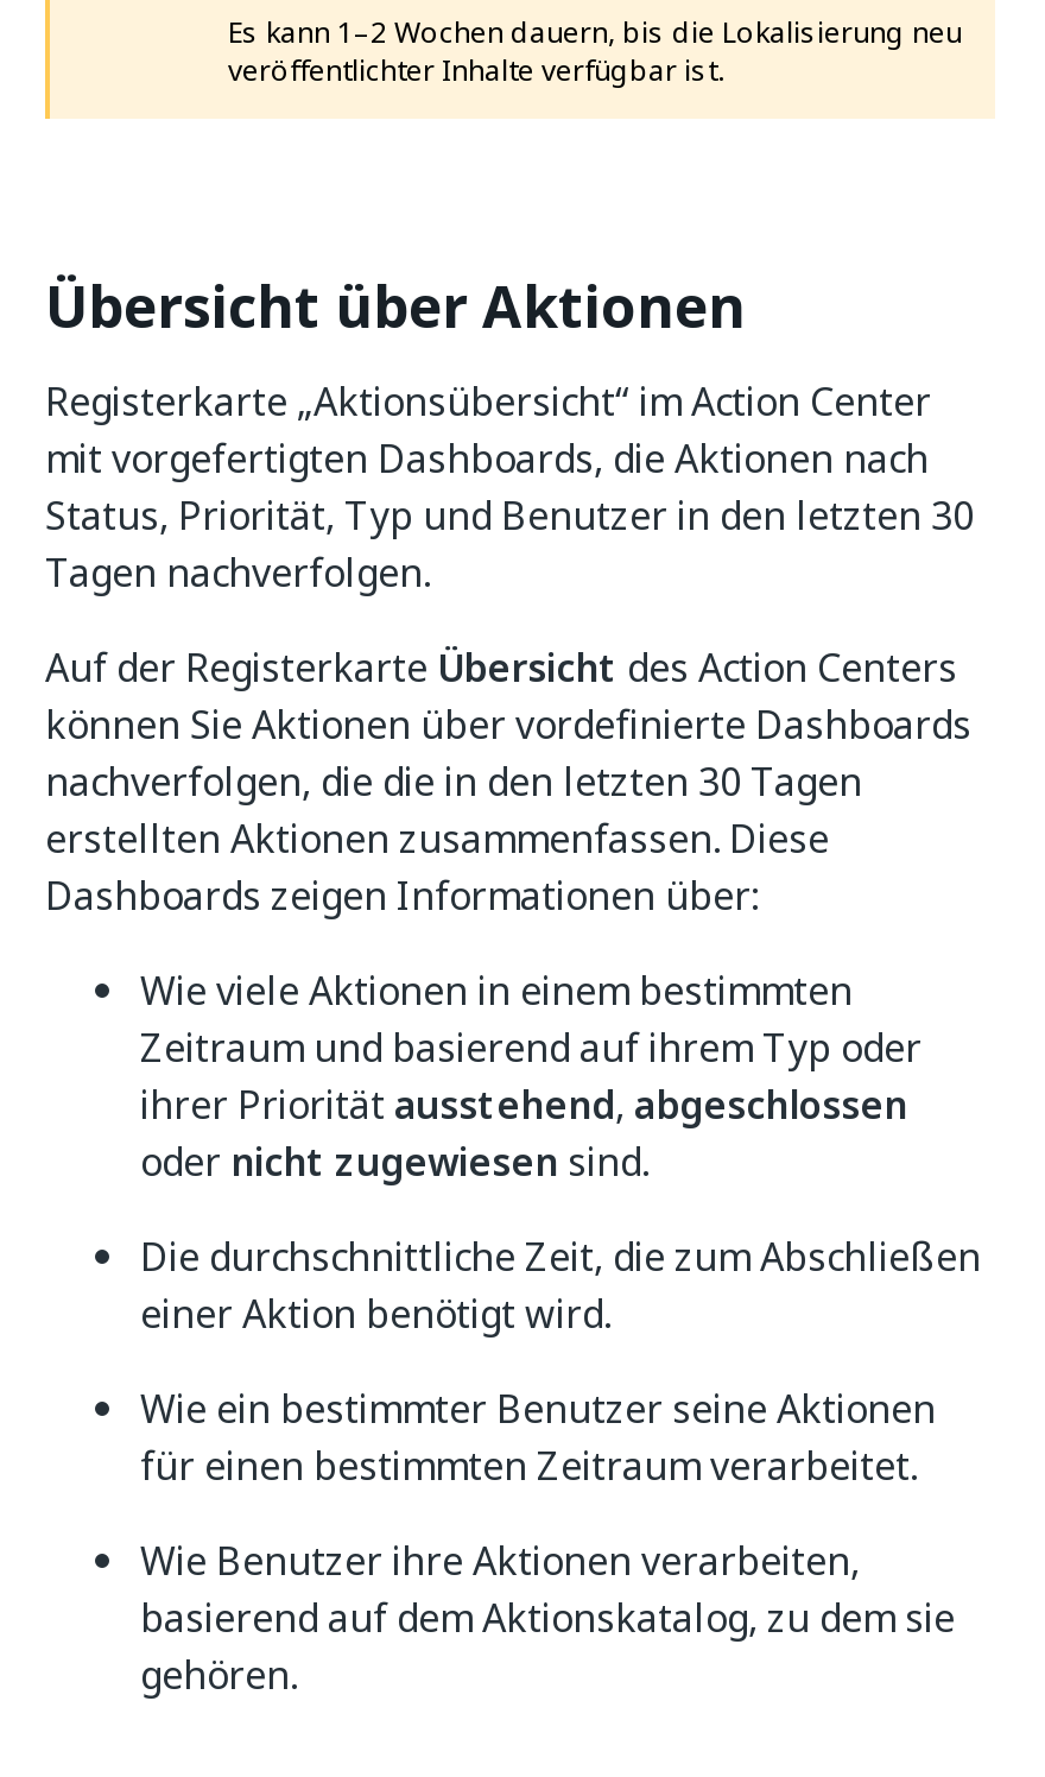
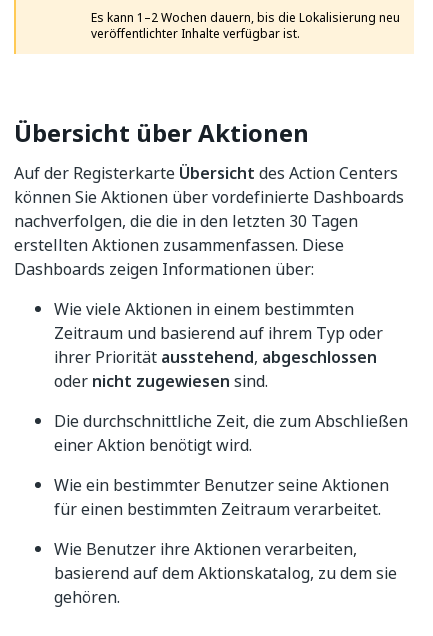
- Registerkarte „Aktionsübersicht“ im Action Center
- mit vorgefertigten Dashboards, die Aktionen nach
- Status, Priorität, Typ und Benutzer in den letzten 30
- Tagen nachverfolgen.
